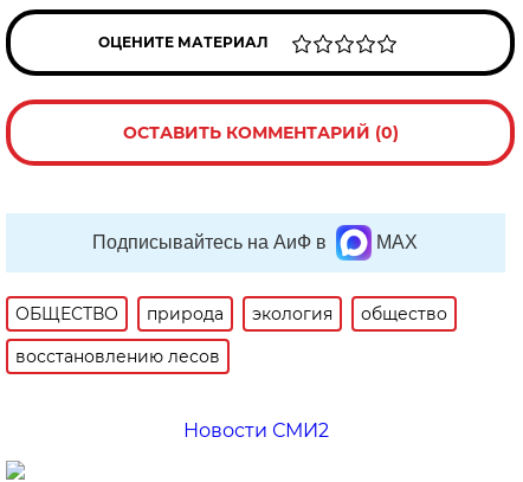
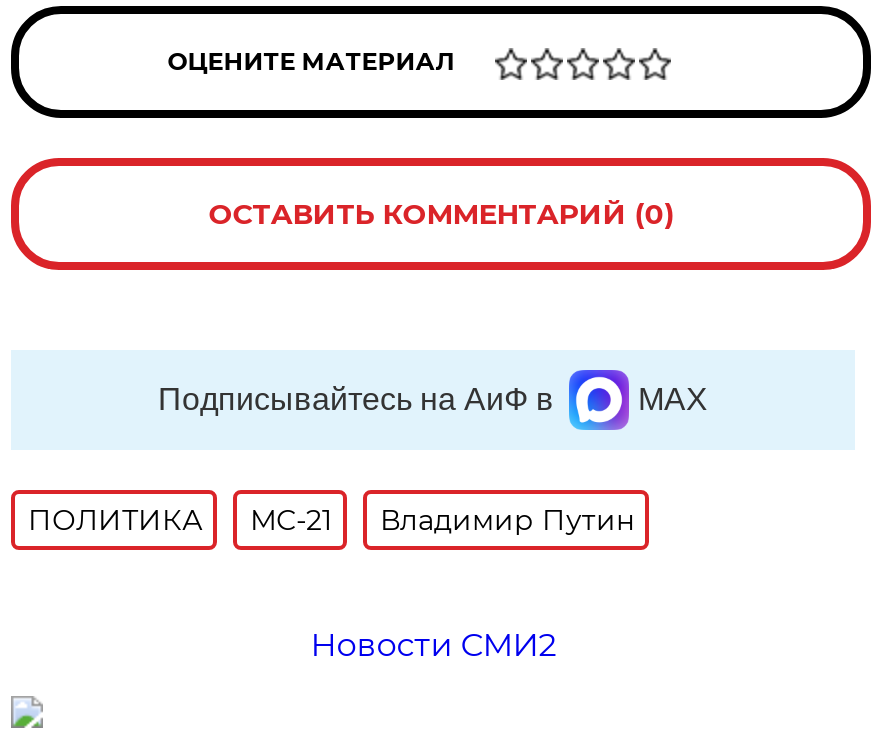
- ОБЩЕСТВО
- природа
- экология
- общество
- восстановлению лесов
+ ПОЛИТИКА
+ МС-21
+ Владимир Путин
